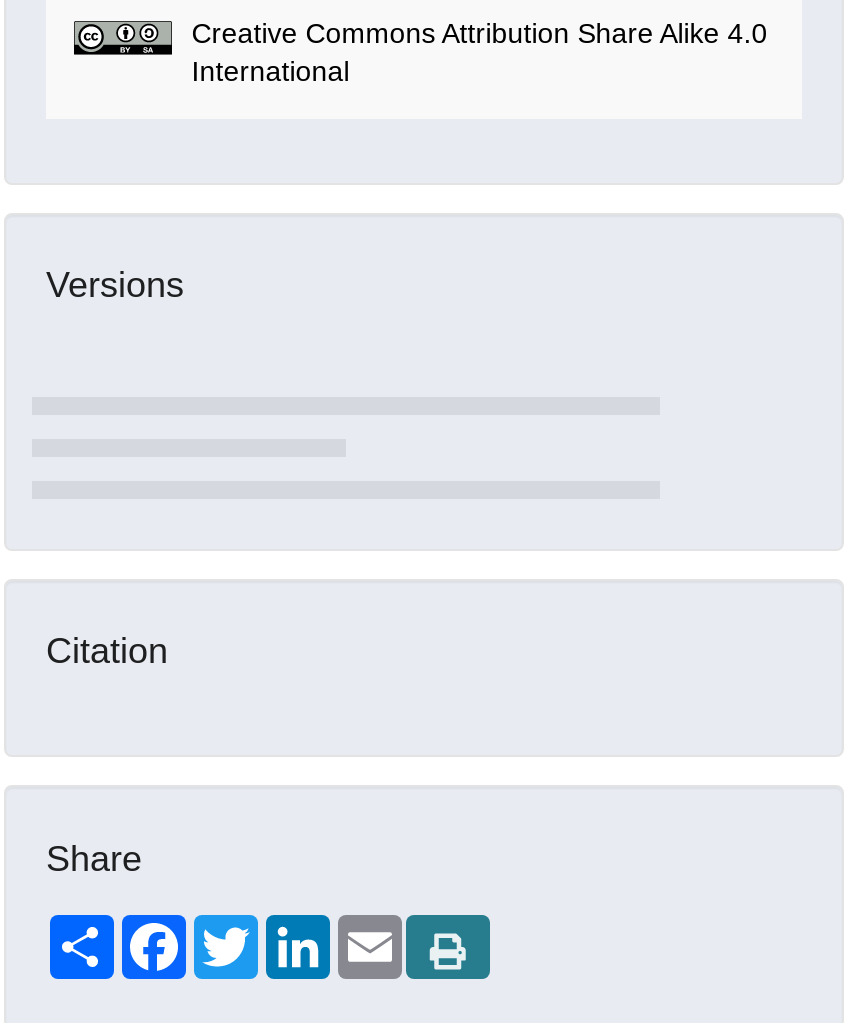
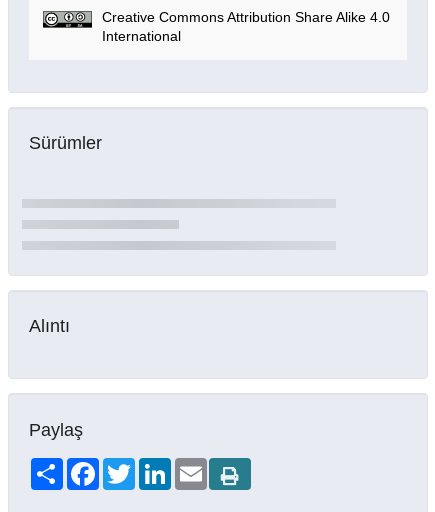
- Versions
+ Sürümler

- Citation
+ Alıntı

- Share
+ Paylaş
